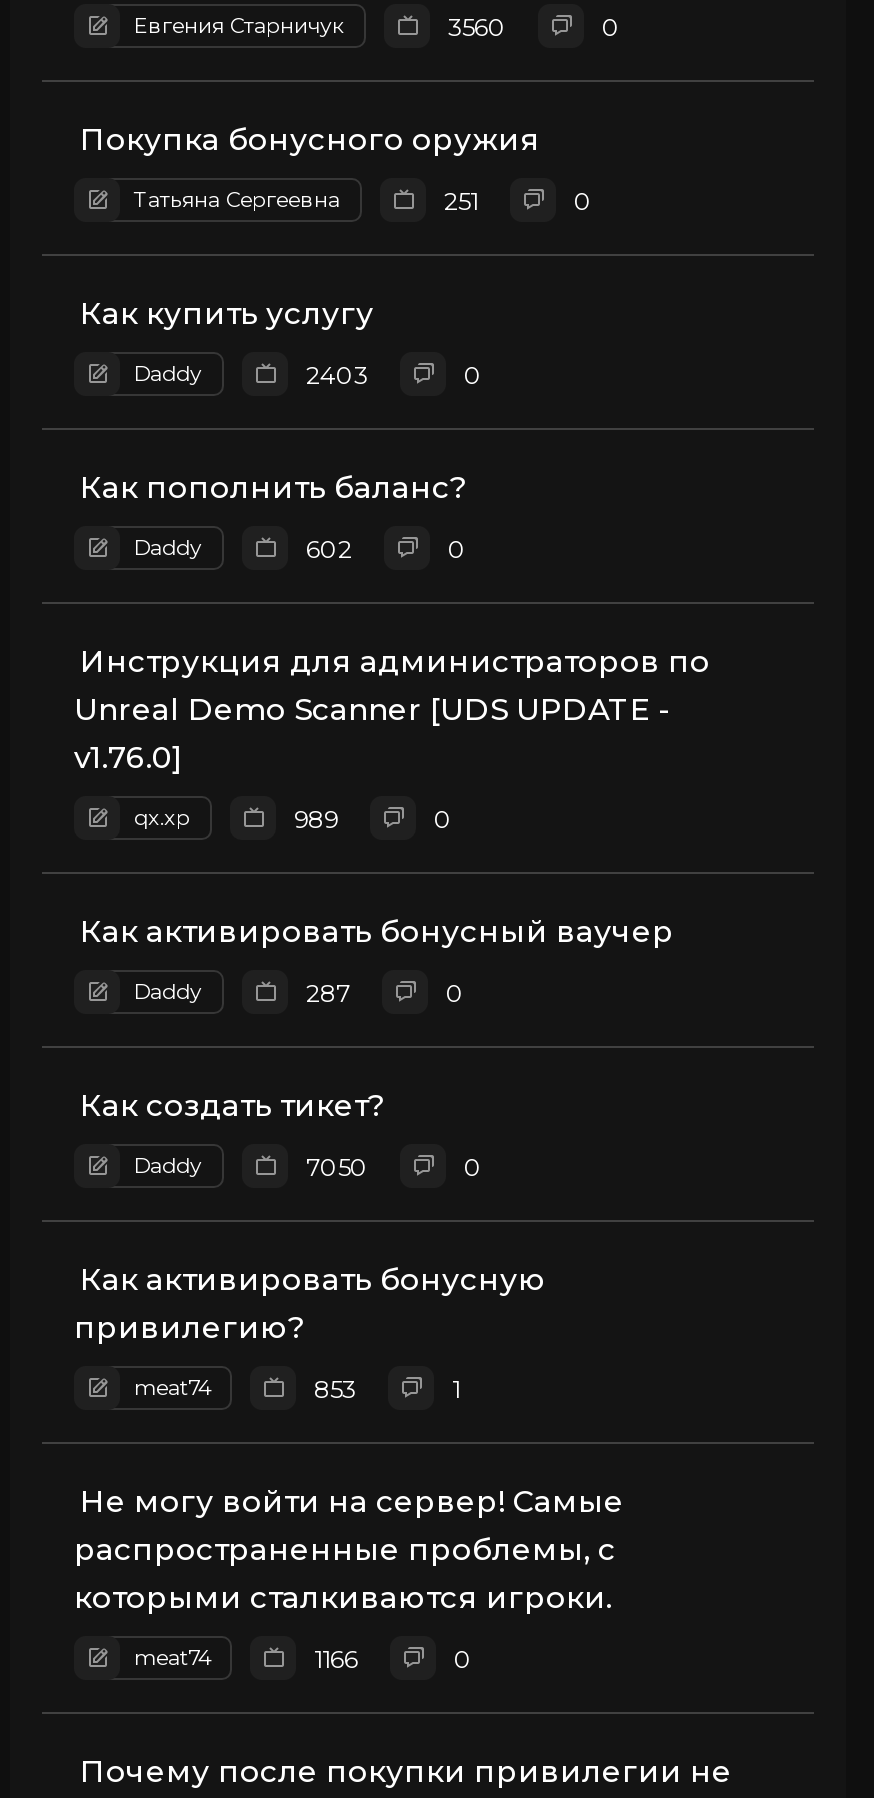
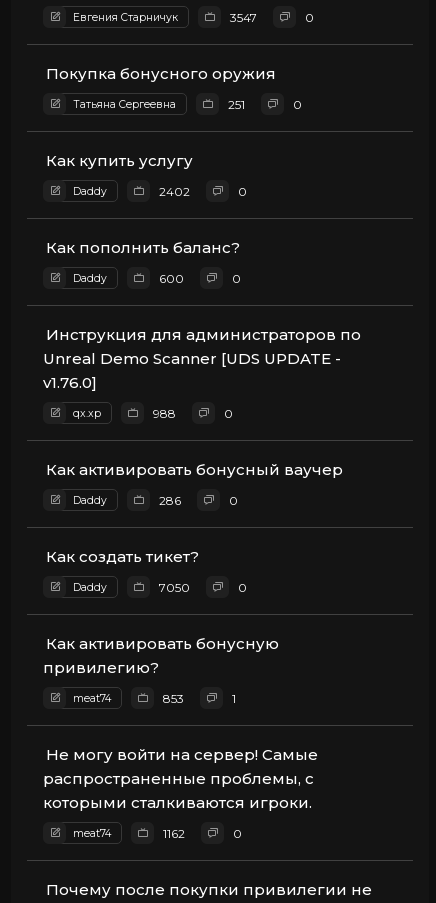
- 3560
+ 3547

- 2403
+ 2402

- 602
+ 600

- 989
+ 988

- 287
+ 286

- 1166
+ 1162
